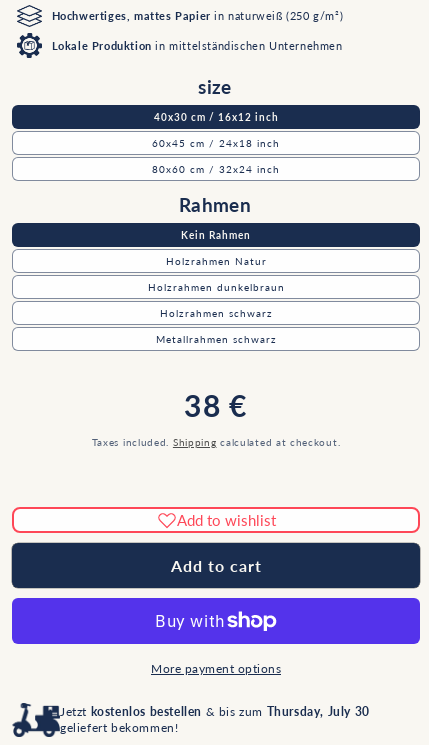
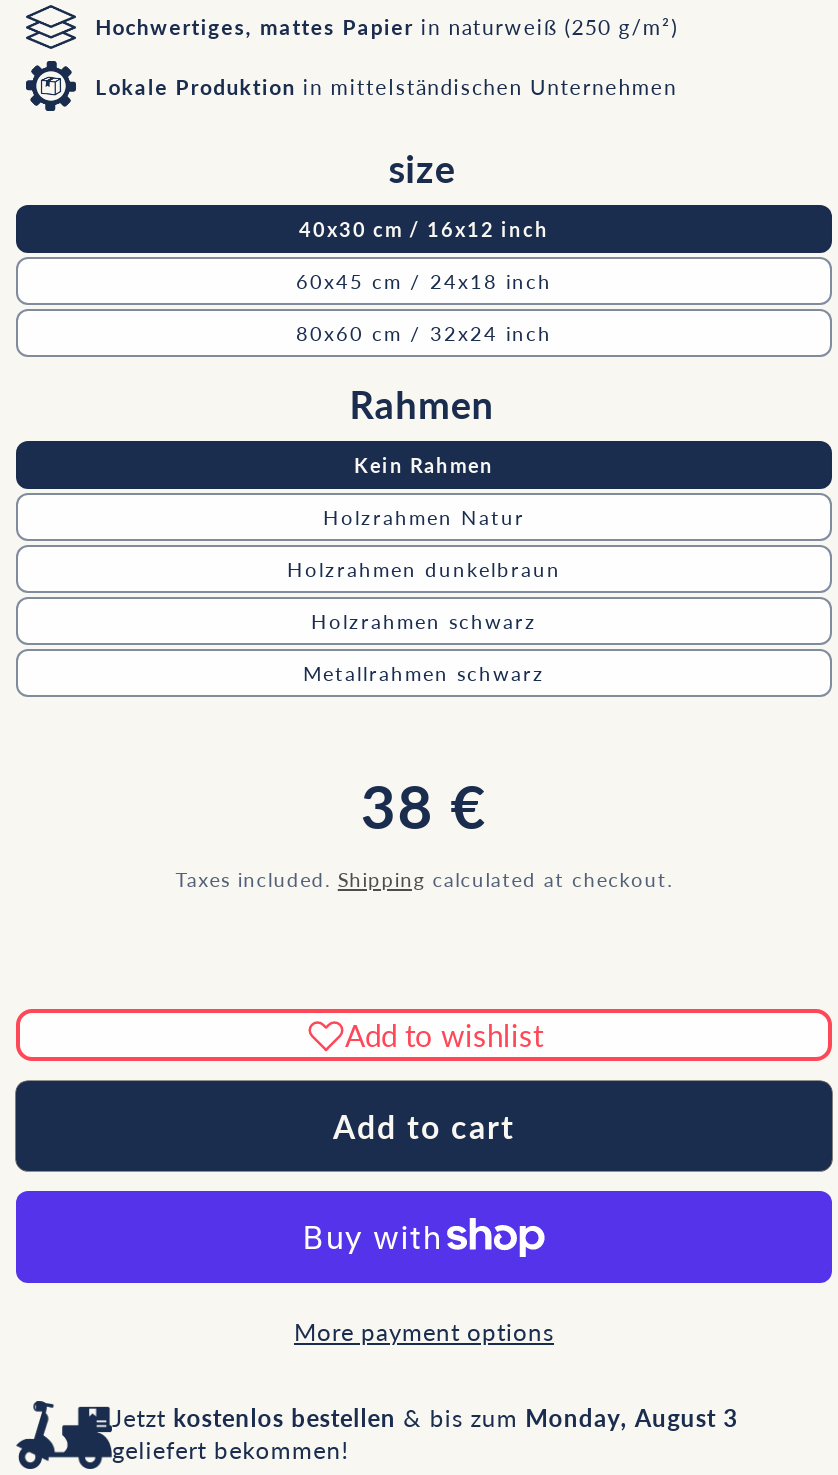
- Jetzt kostenlos bestellen & bis zum Thursday, July 30
+ Jetzt kostenlos bestellen & bis zum Monday, August 3
